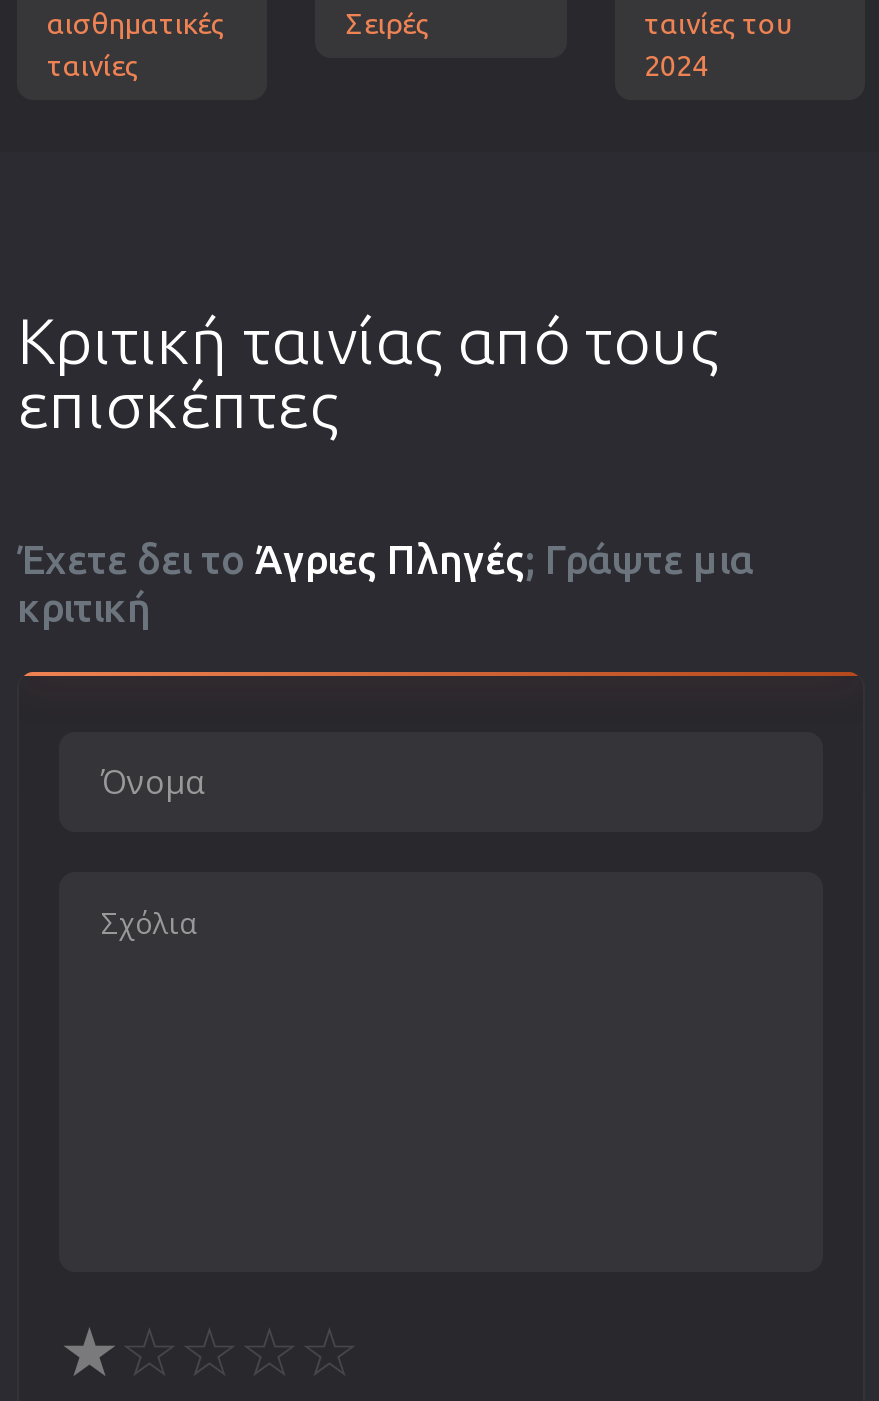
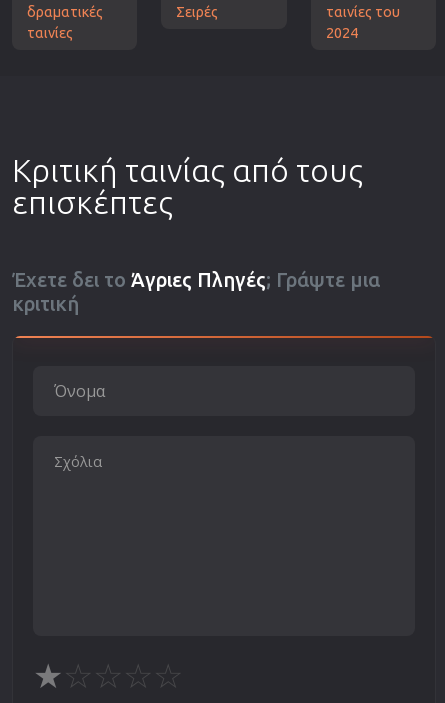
- αισθηματικές
+ δραματικές
